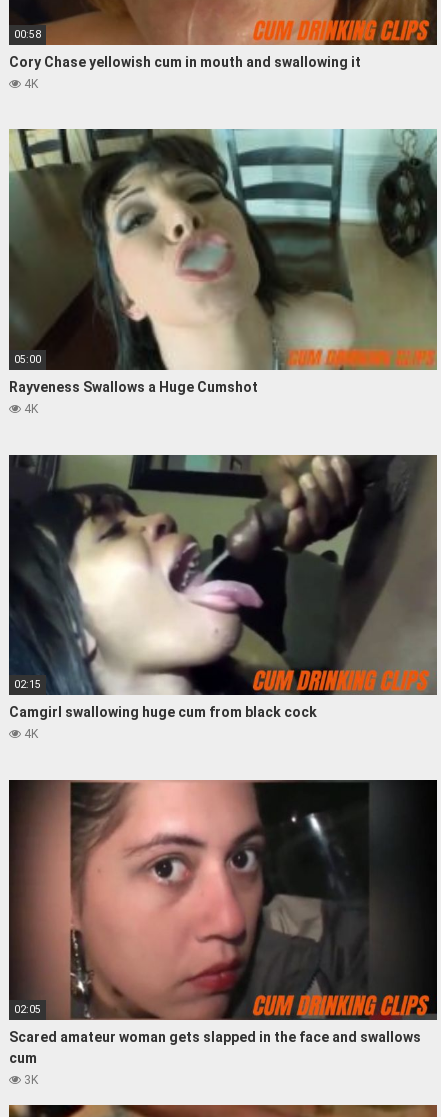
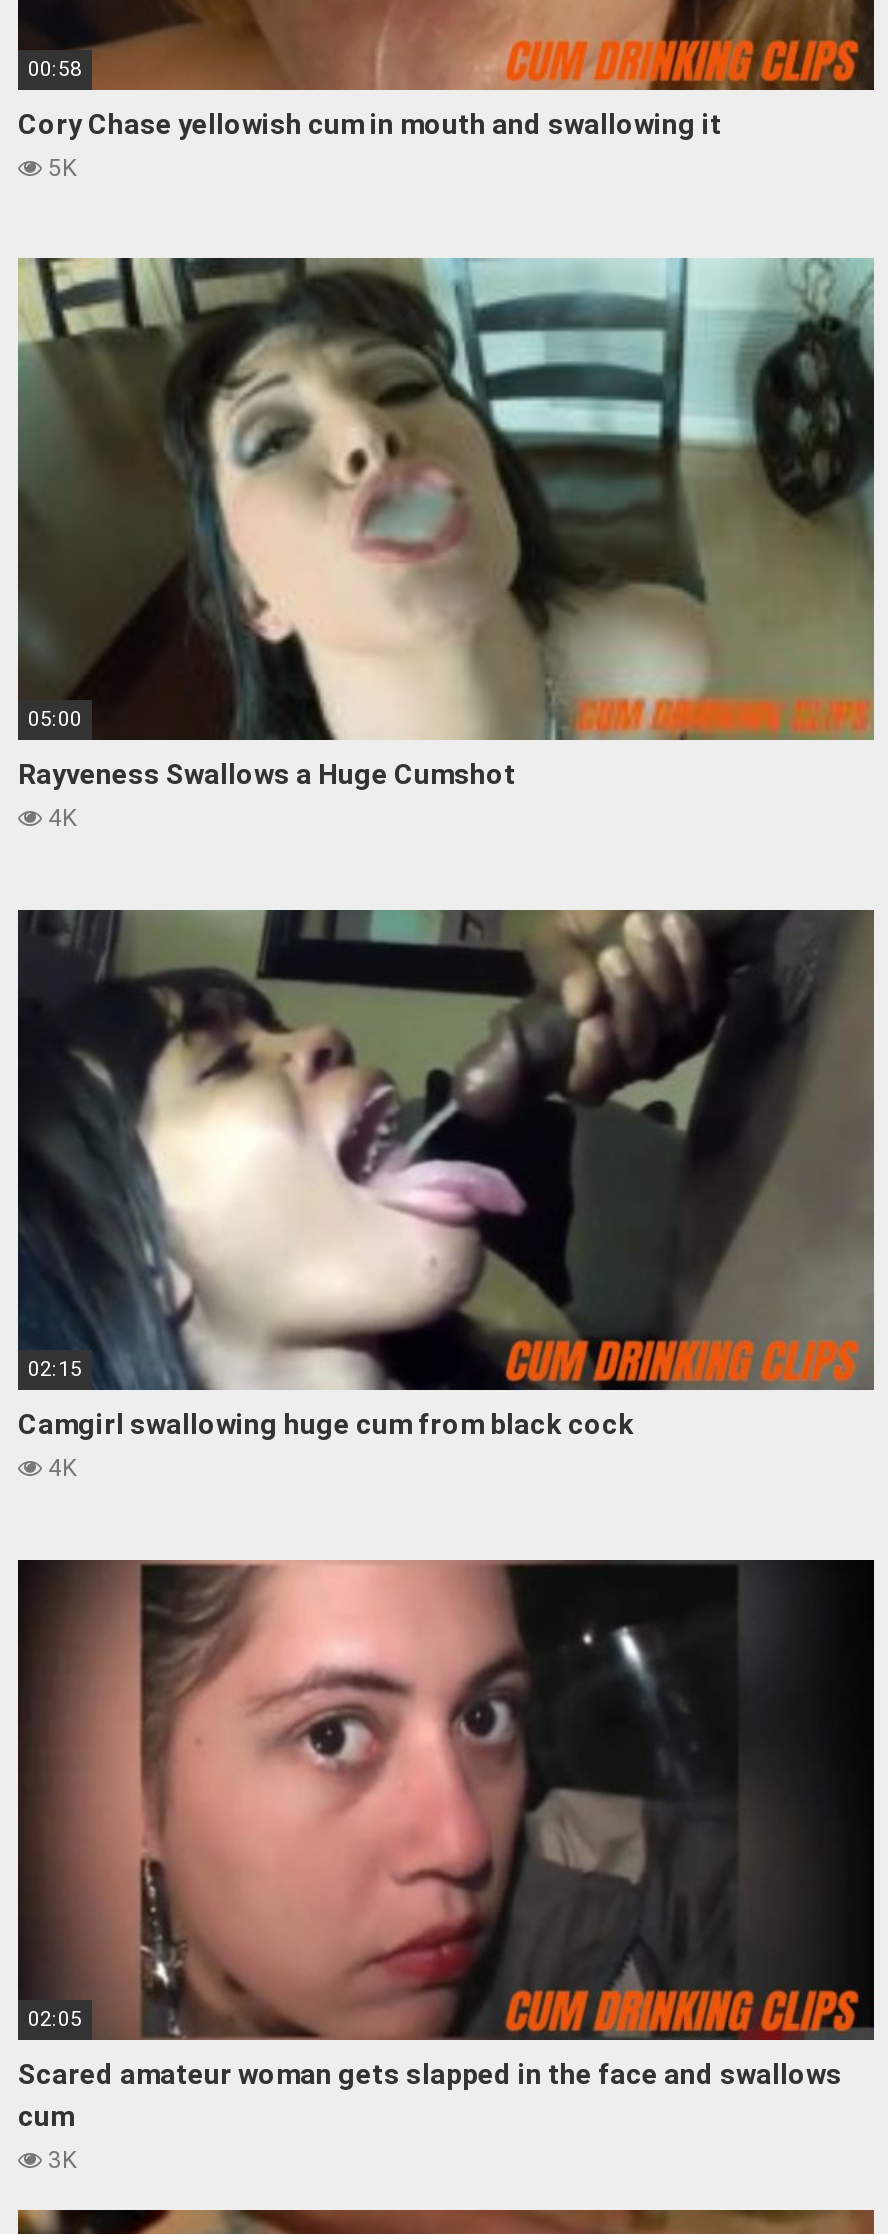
- 4K
+ 5K
